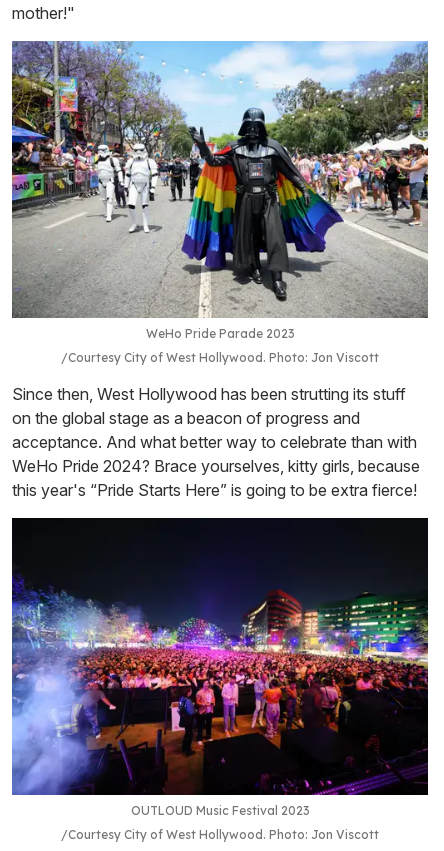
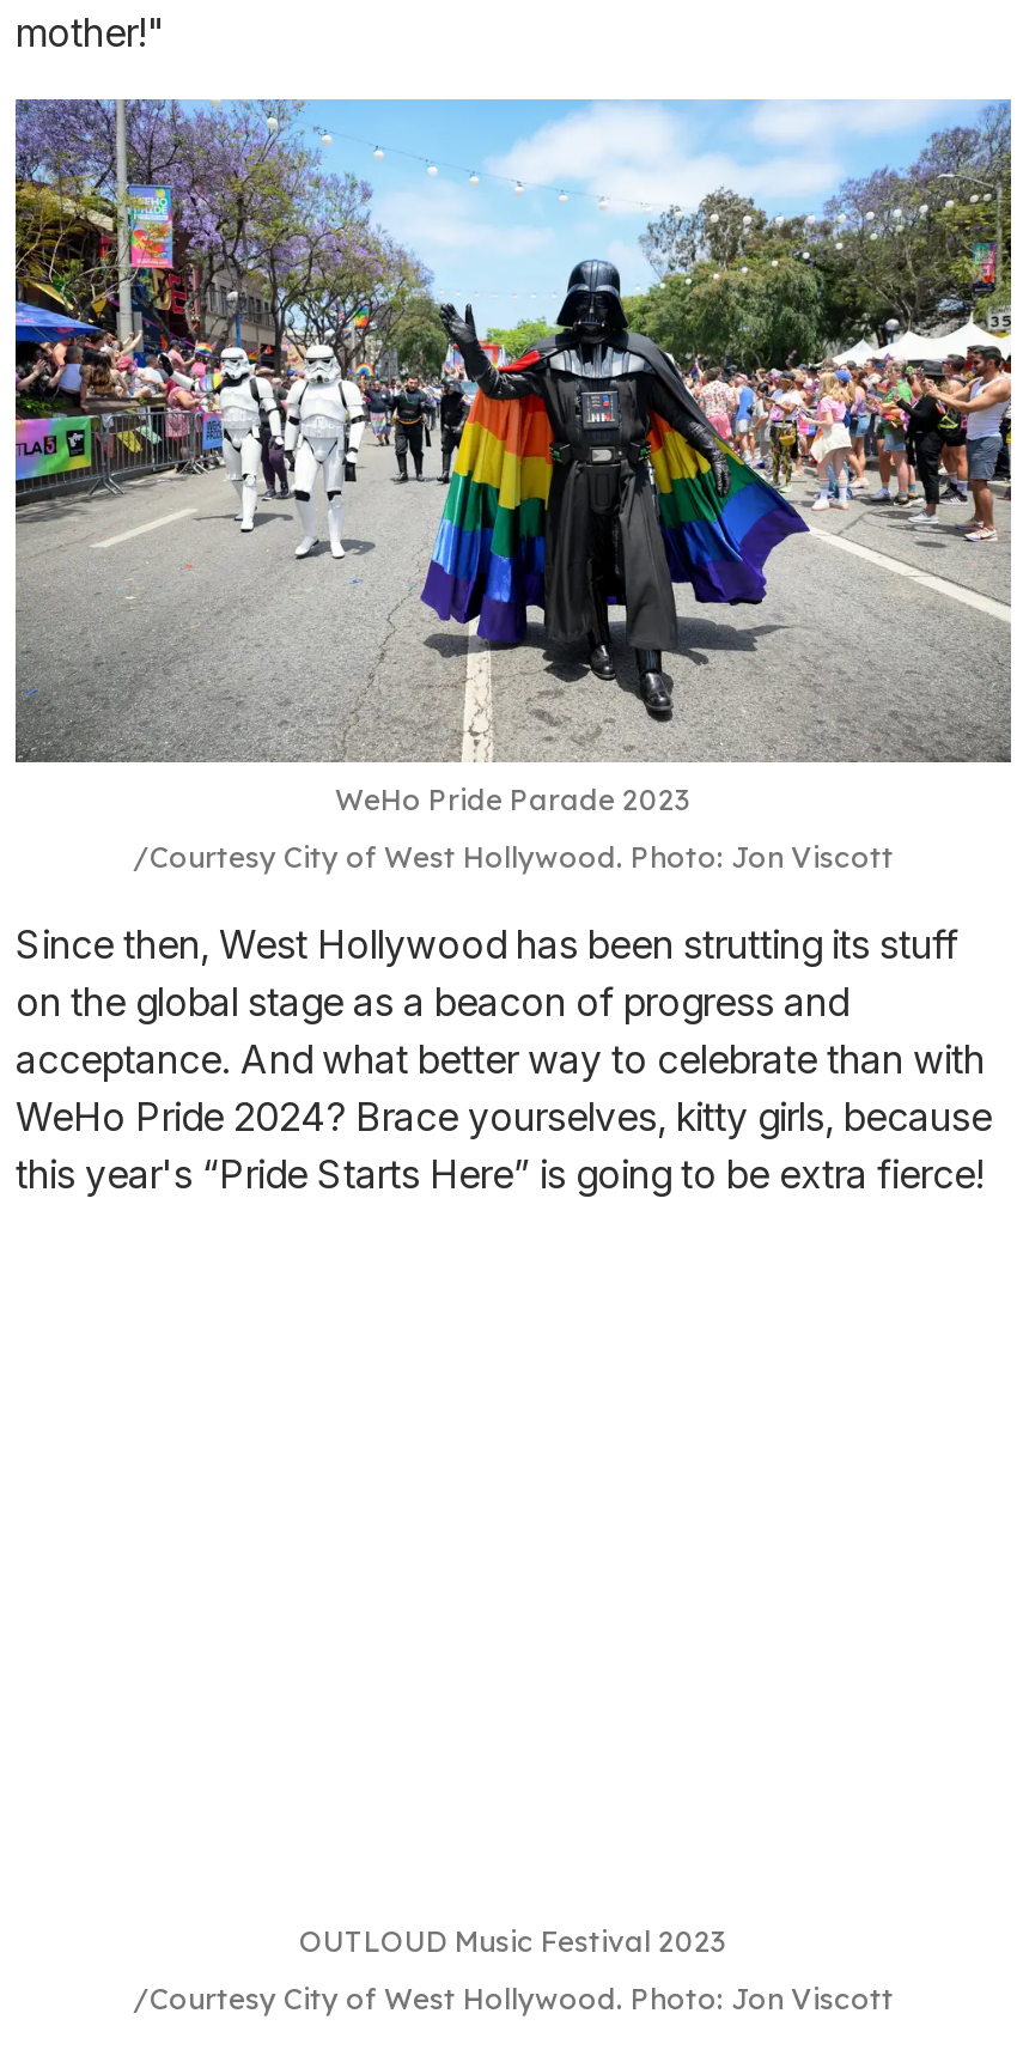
- [image]
